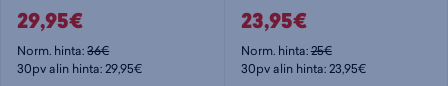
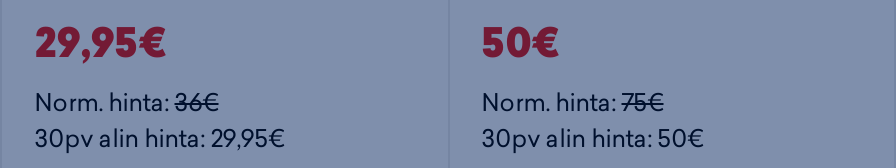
- 23,95€
+ 50€

- Norm. hinta: 25€
+ Norm. hinta: 75€

- 30pv alin hinta: 23,95€
+ 30pv alin hinta: 50€
